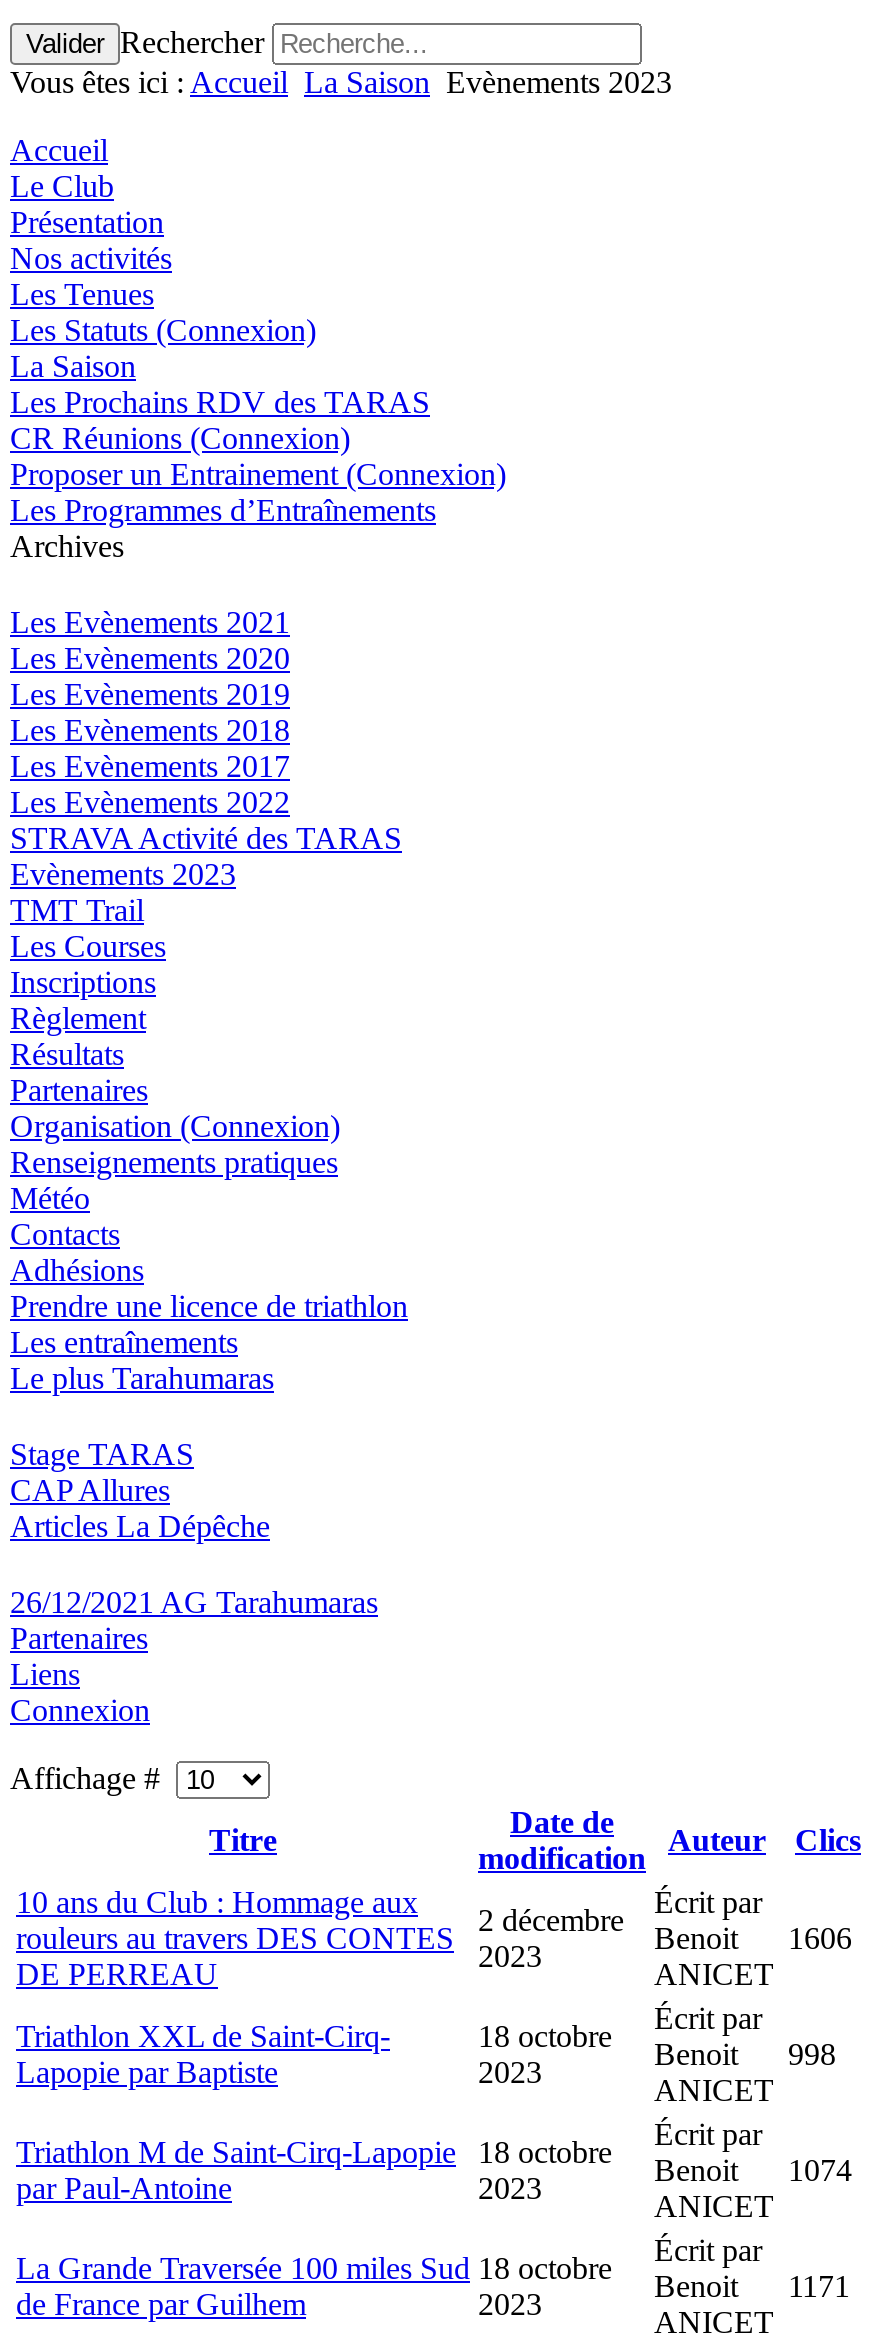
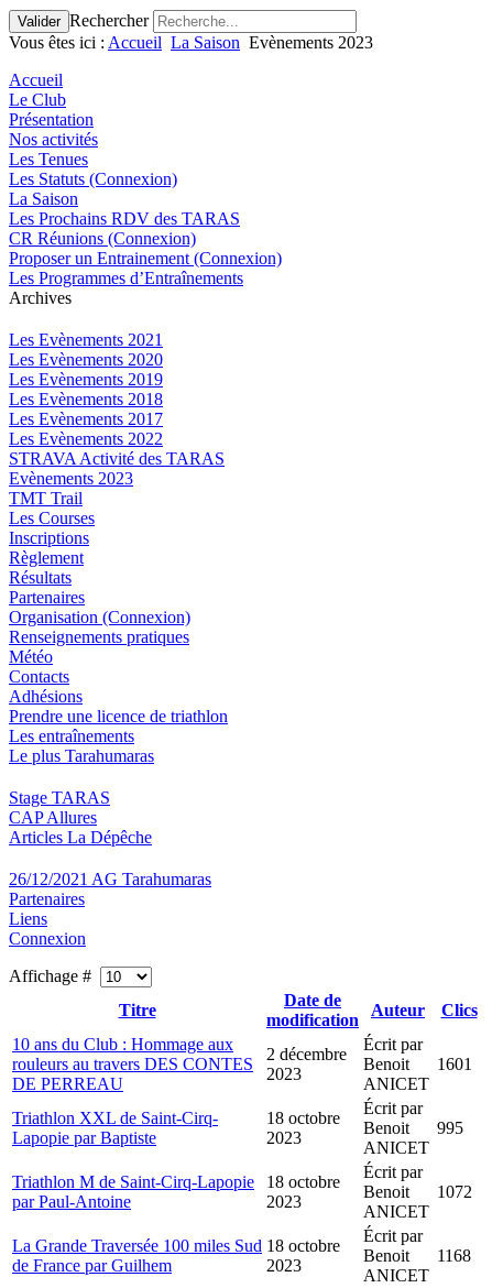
- Benoit 1606
+ Benoit 1601

- Benoit 998
+ Benoit 995

- Benoit 1074
+ Benoit 1072

- Benoit 1171
+ Benoit 1168
